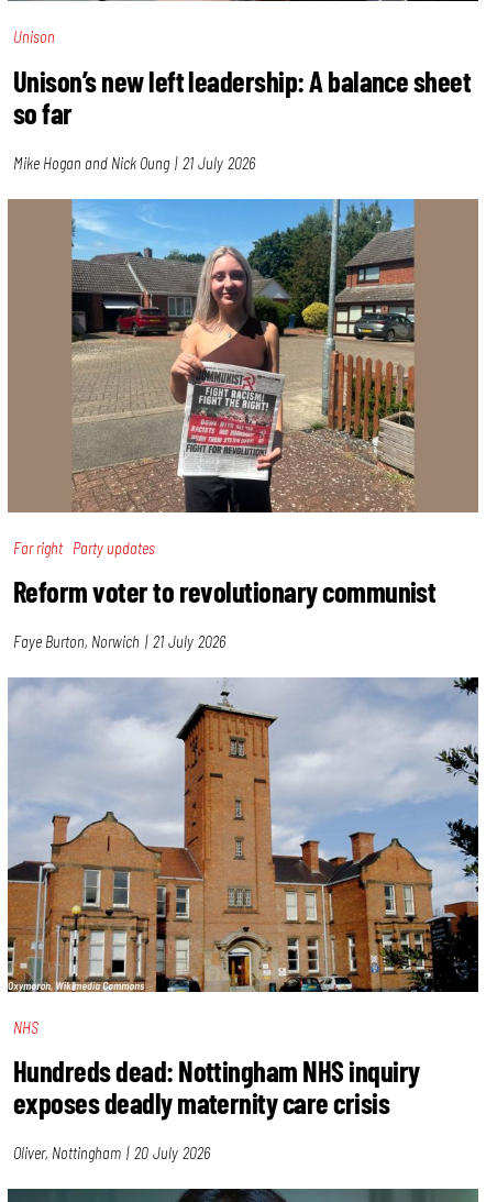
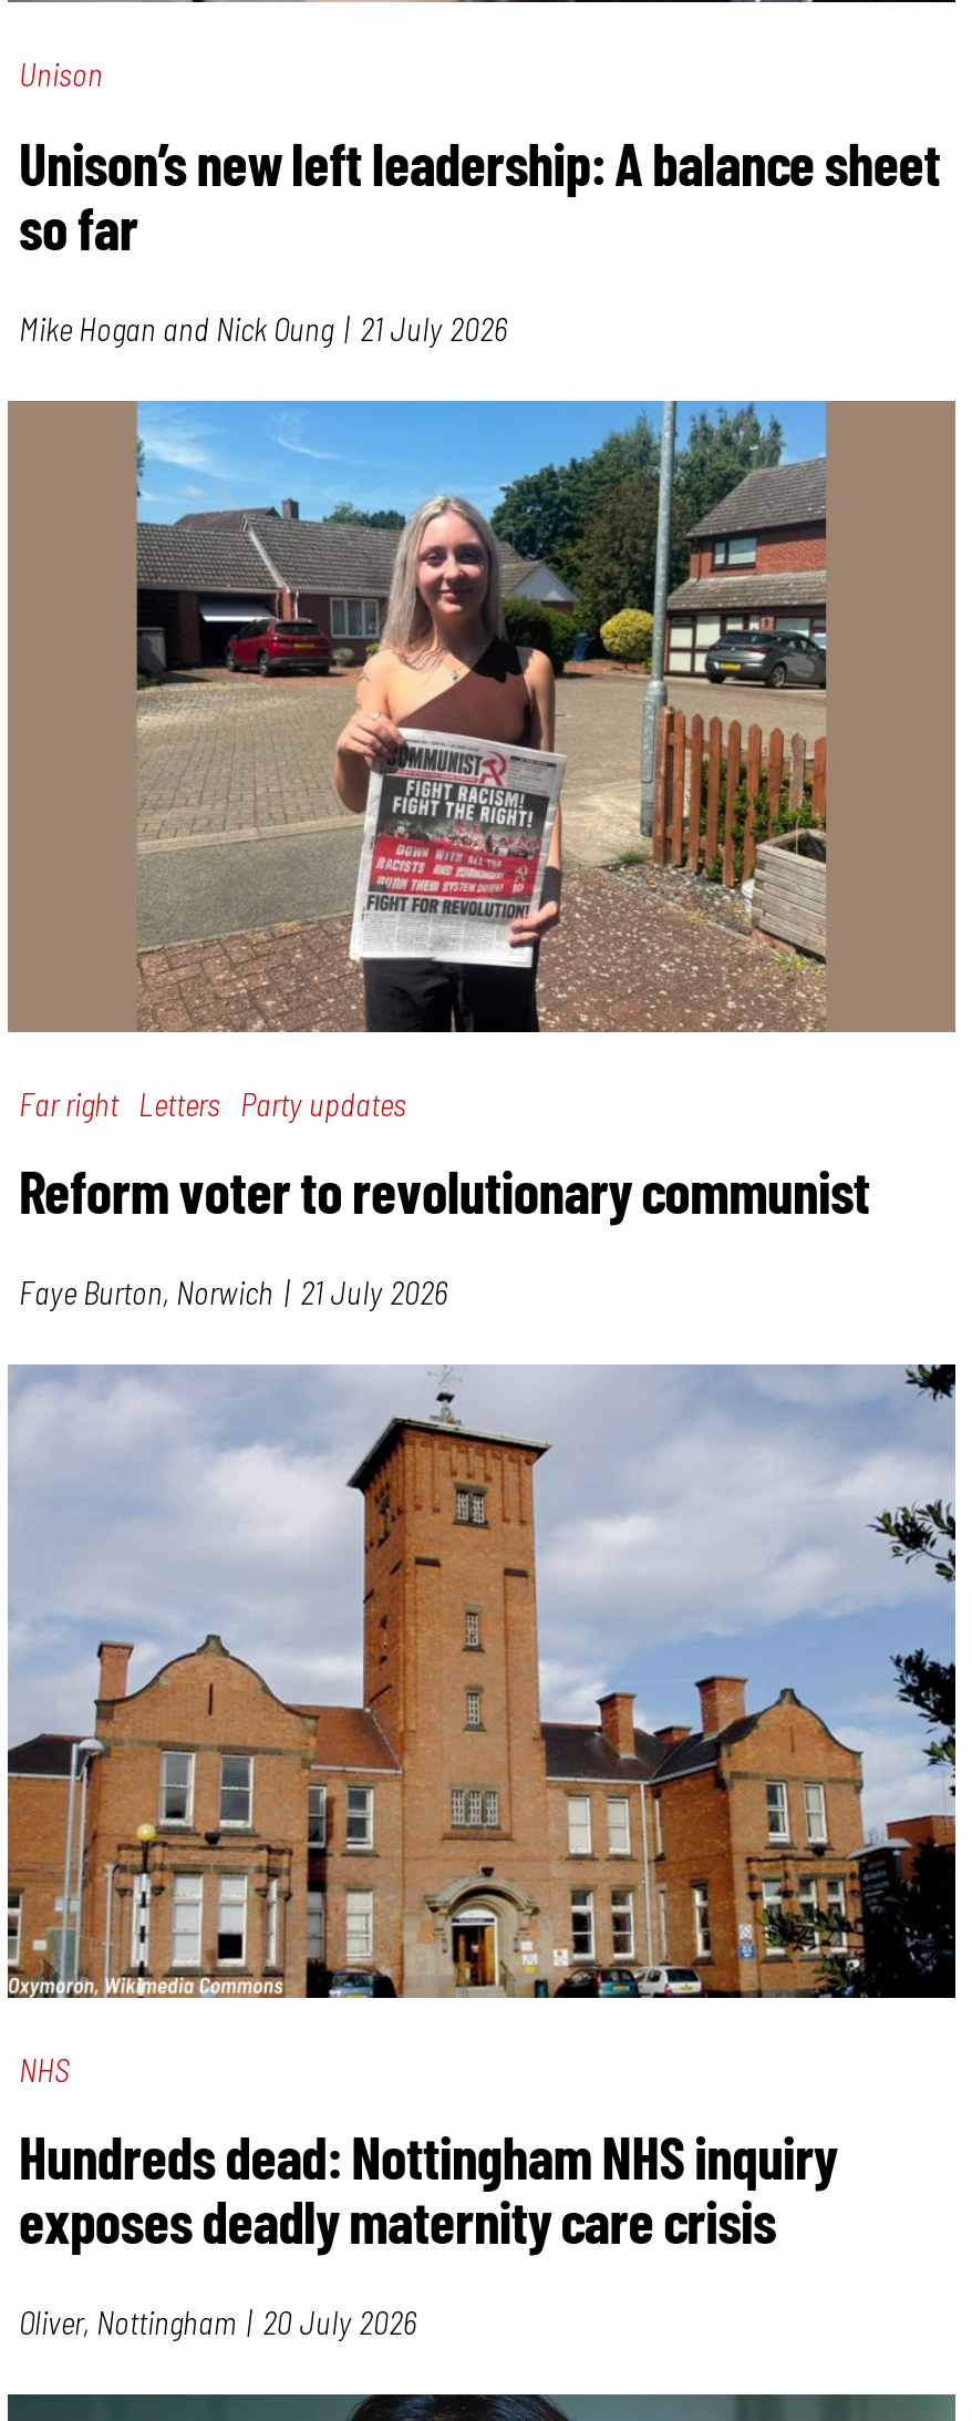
- Far right Party updates
+ Far right Letters Party updates
